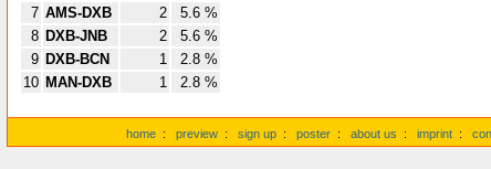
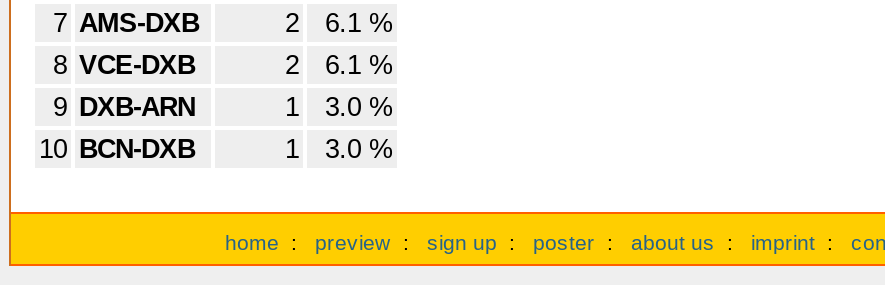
- 5.6 %
- 8 DXB-JNB
+ 6.1 %
+ 8 VCE-DXB

- 5.6 %
- 9 DXB-BCN
+ 6.1 %
+ 9 DXB-ARN

- 2.8 %
- 10 MAN-DXB
+ 3.0 %
+ 10 BCN-DXB

- 1 2.8 %
+ 1 3.0 %
